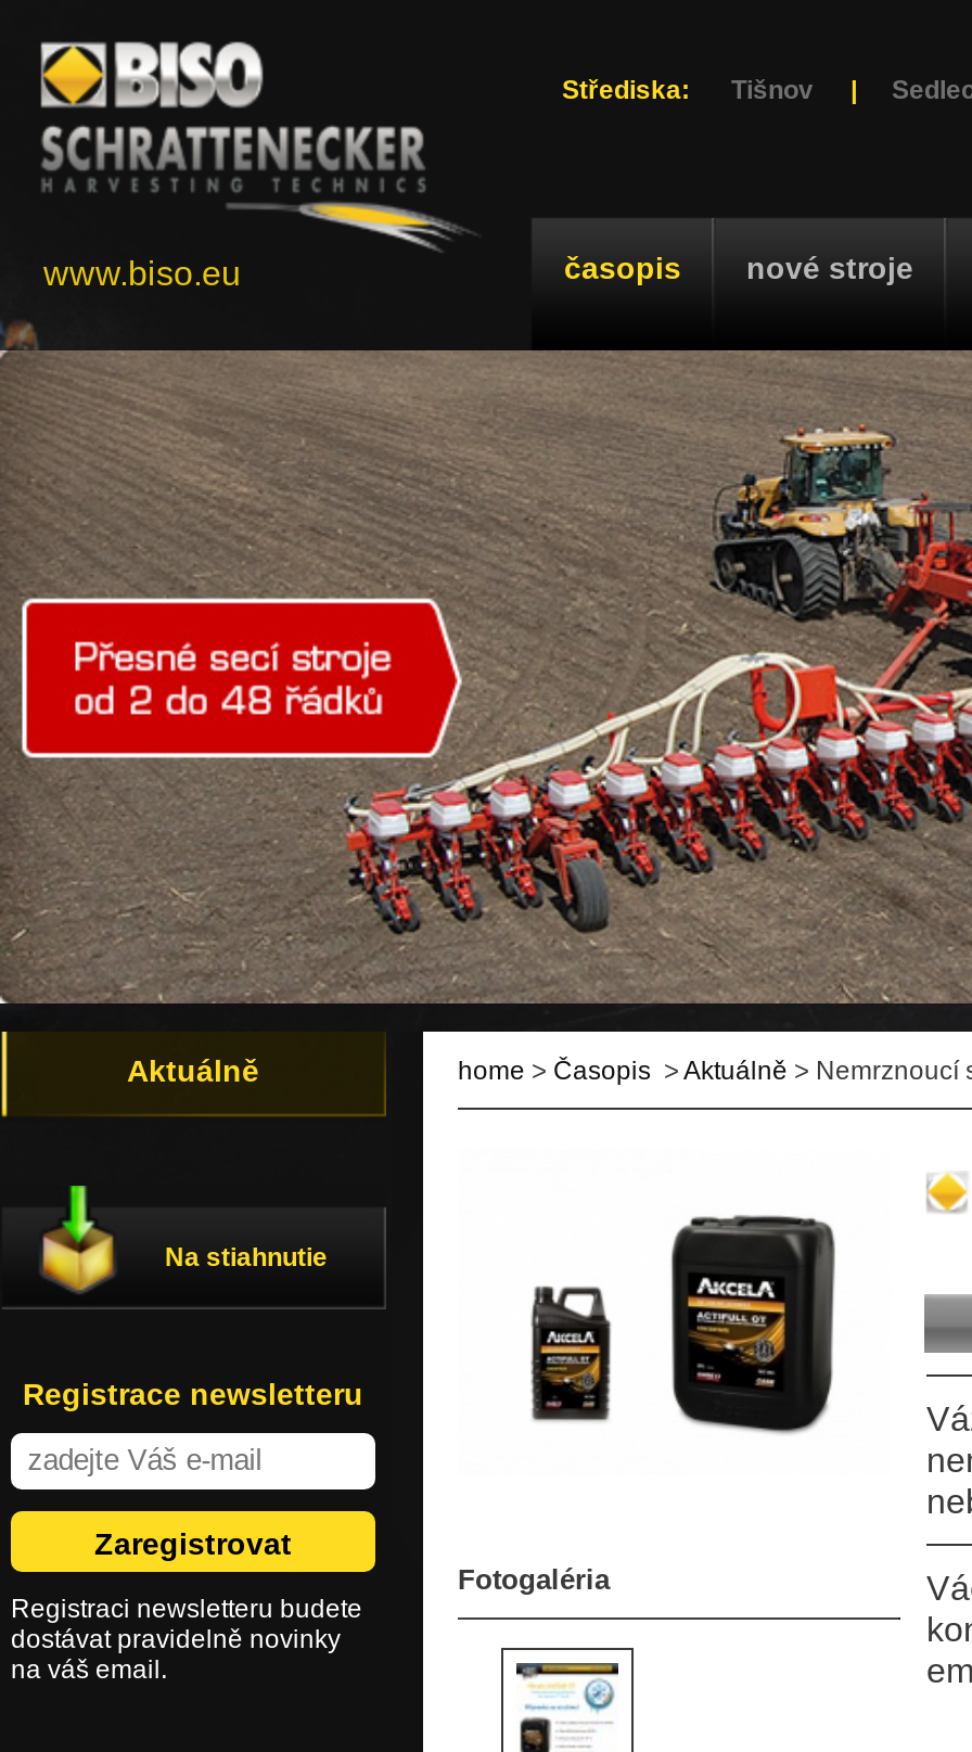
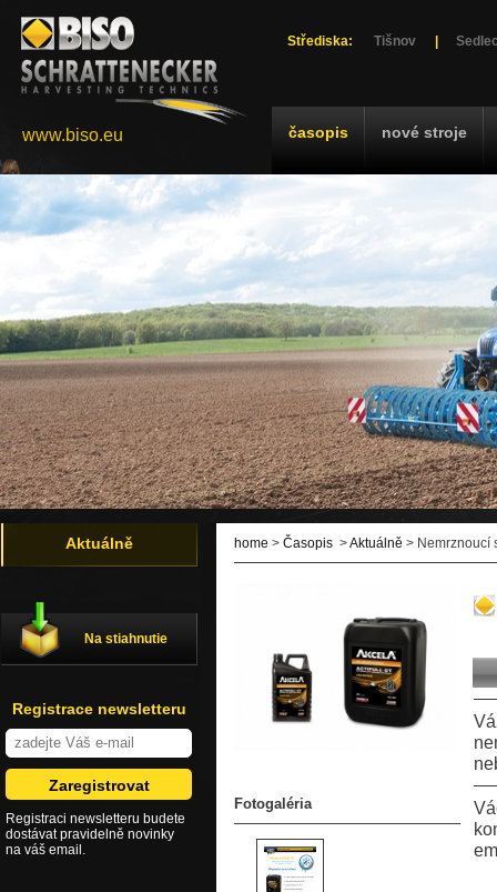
- [image]
+ [image]
